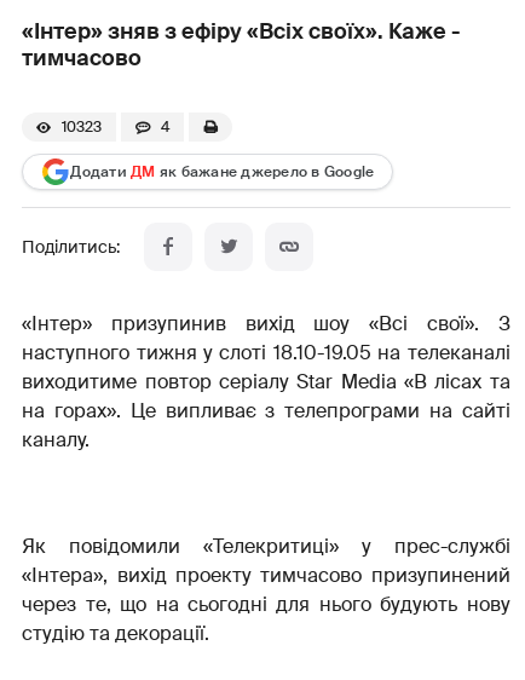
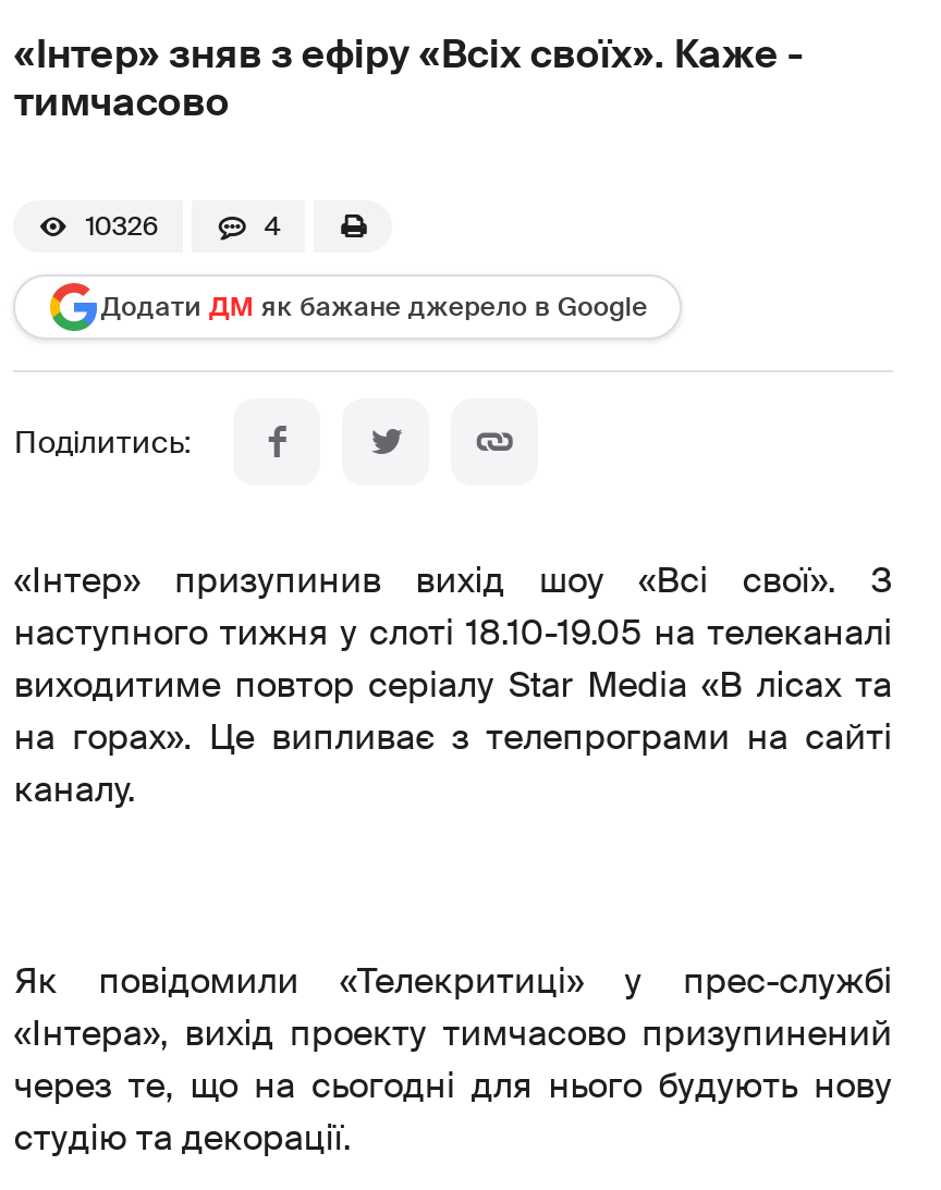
- 10323
+ 10326
